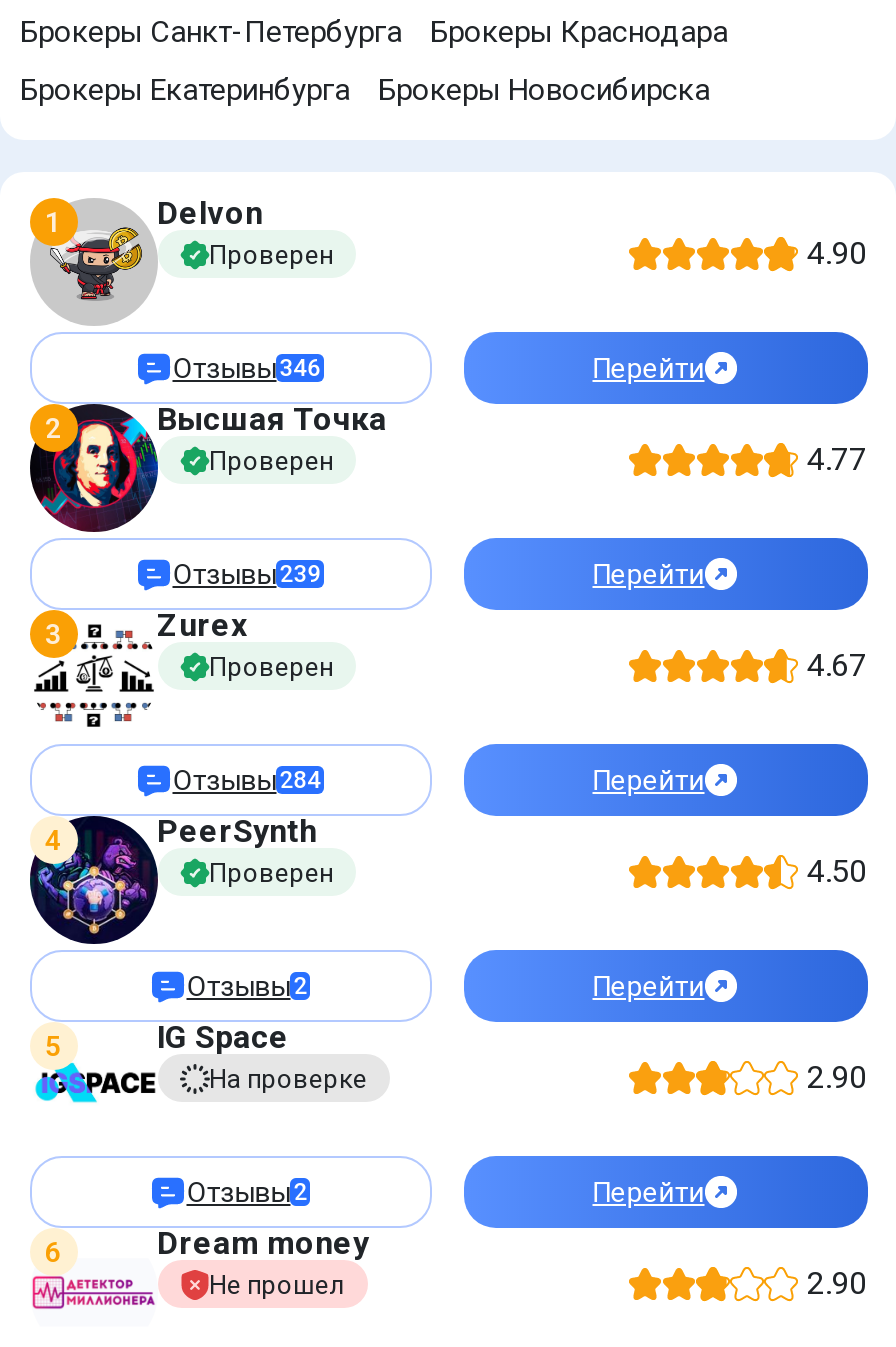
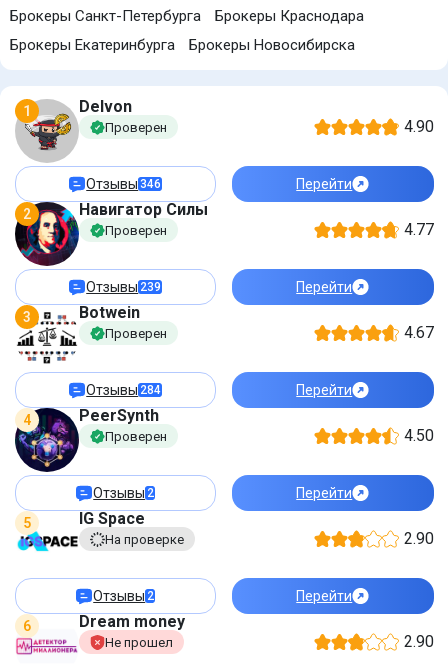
- Высшая Точка
+ Навигатор Силы

- Zurex
+ Botwein
